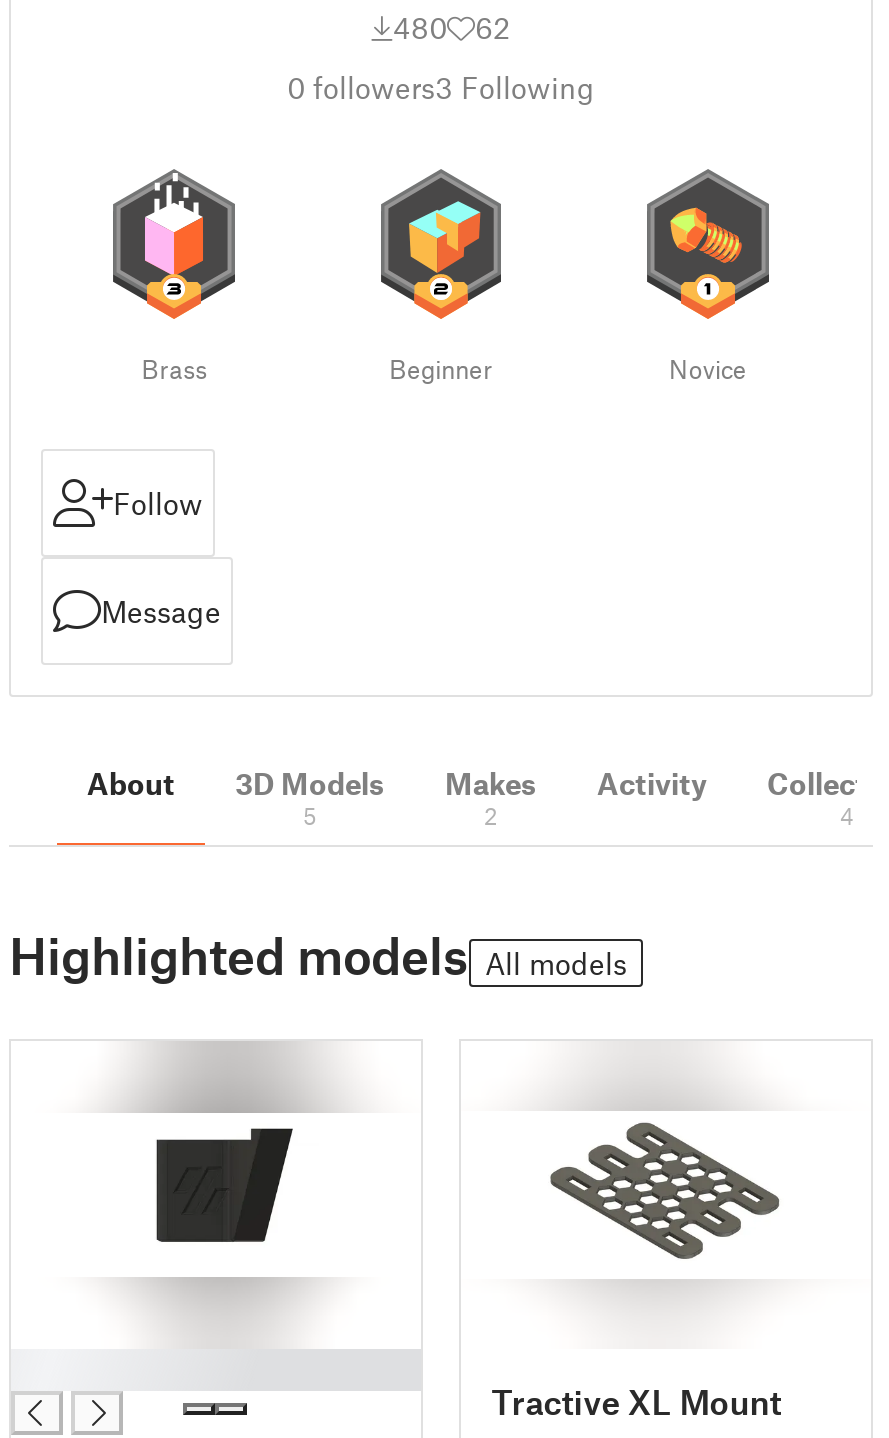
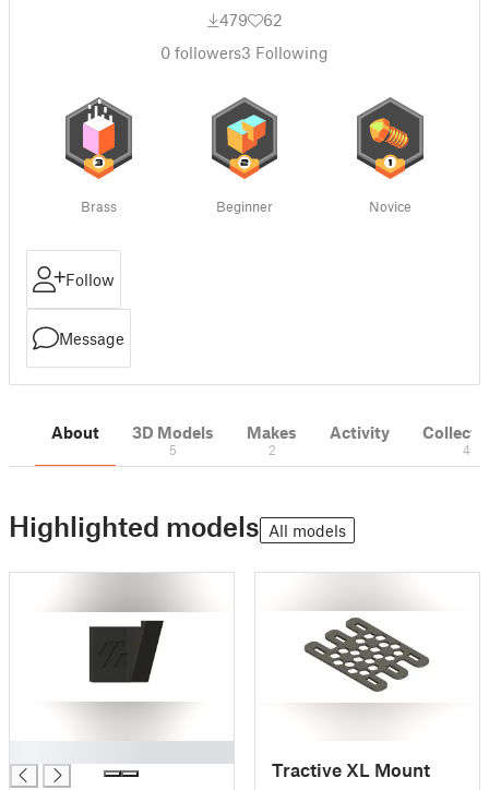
- 480 62
+ 479 62
